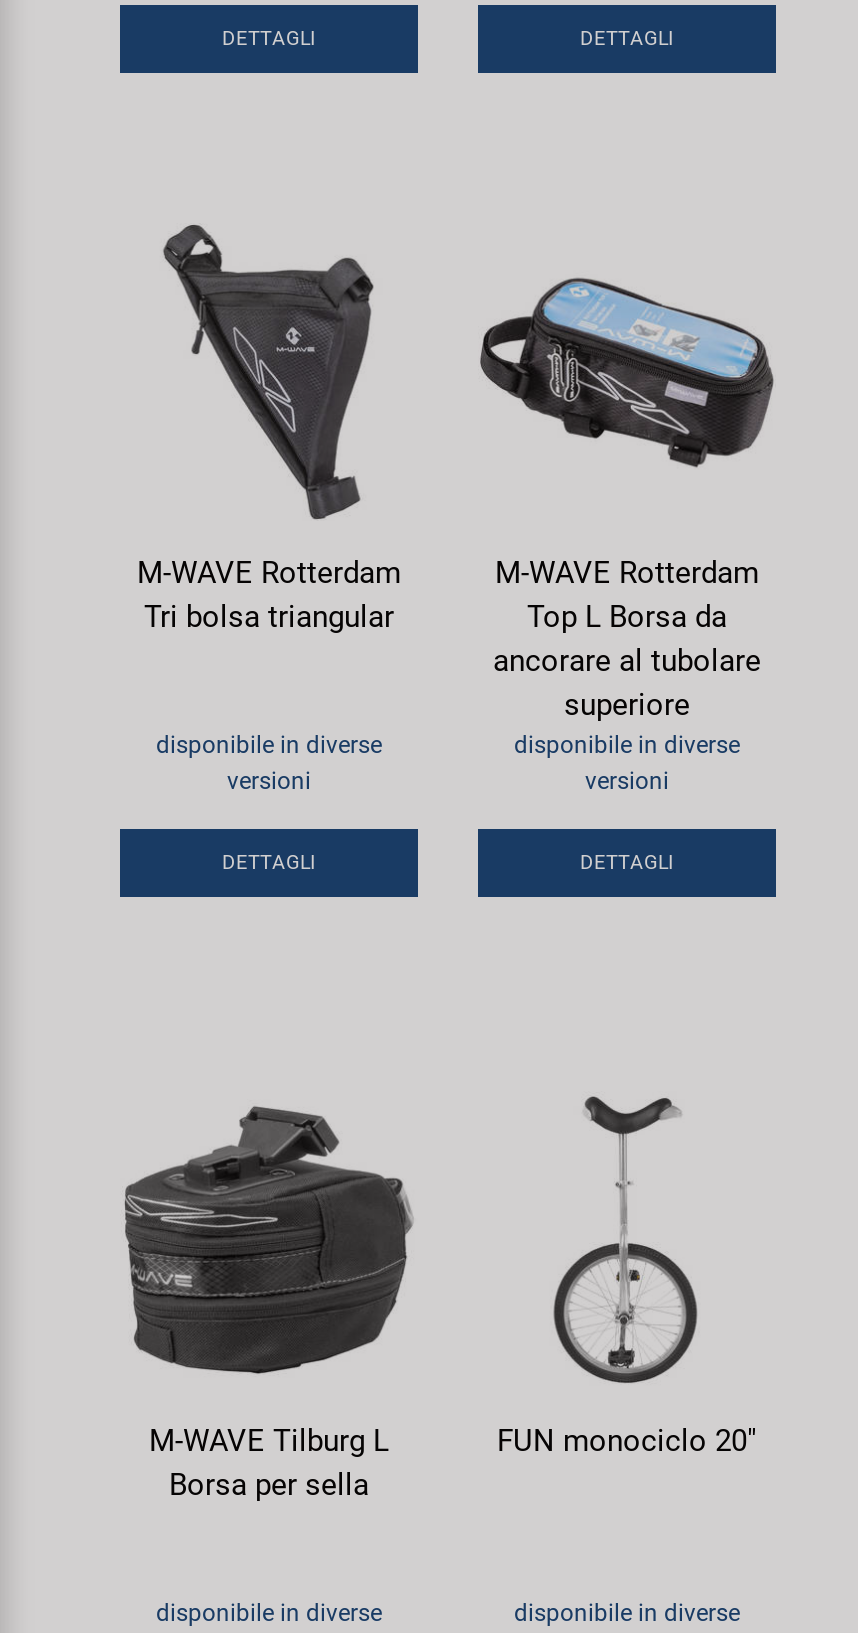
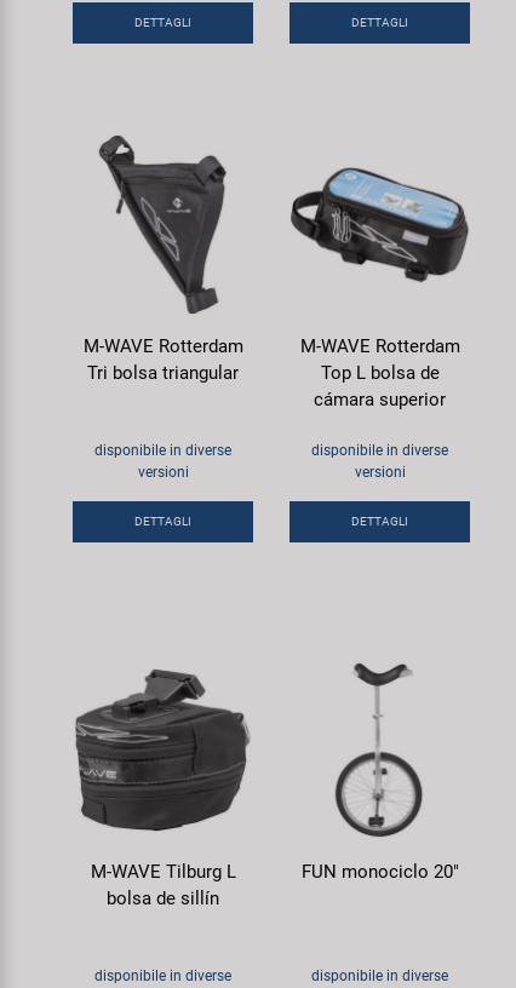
- Top L Borsa da
- ancorare al tubolare
- superiore
+ Top L bolsa de
+ cámara superior

- Borsa per sella
+ bolsa de sillín
